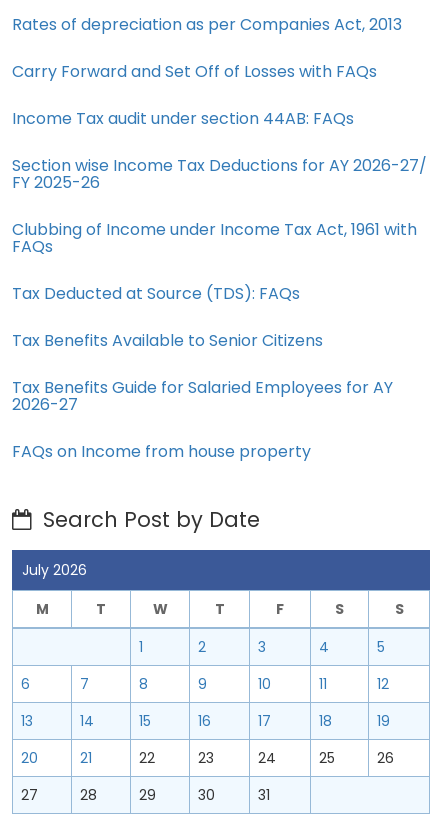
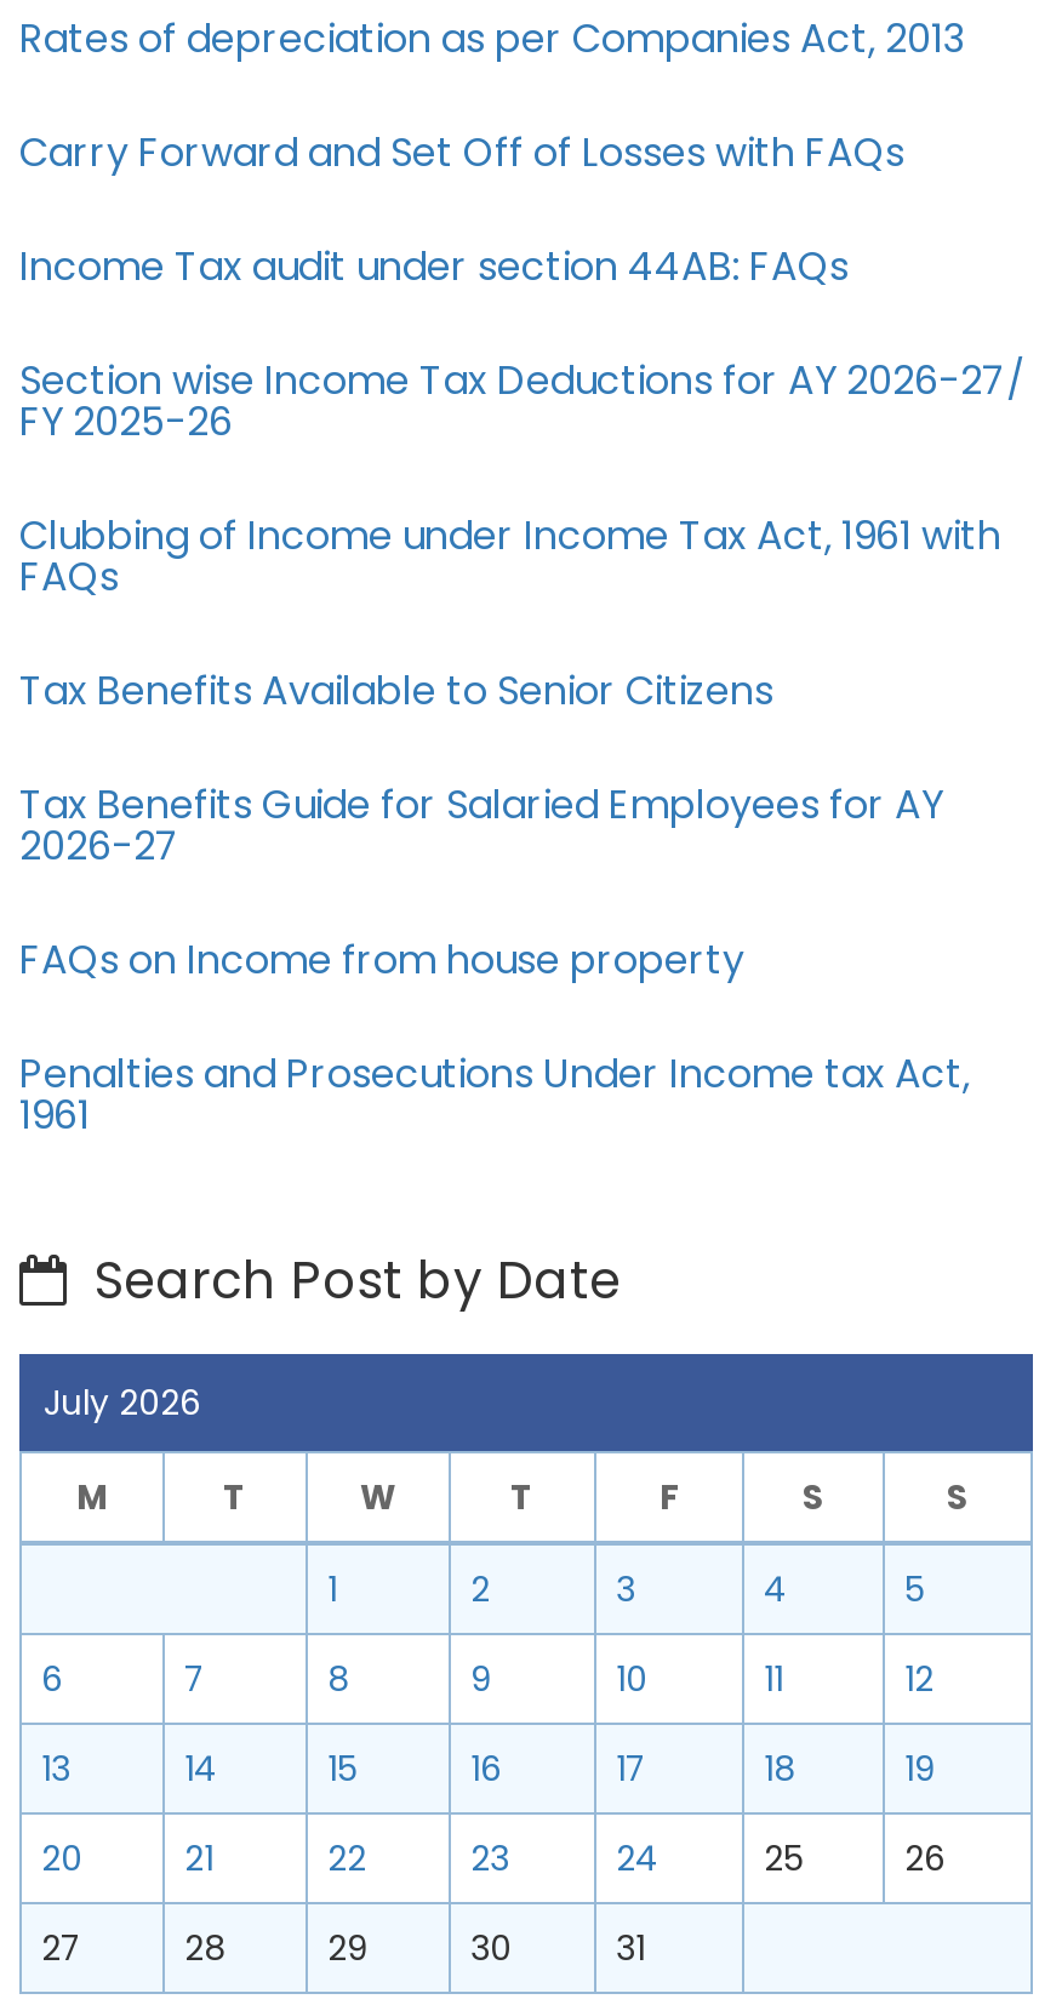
- Tax Deducted at Source (TDS): FAQs

moved up: Tax Benefits Available to Senior Citizens | Tax Benefits Guide for Salaried Employees for AY | 2026-27 | FAQs on Income from house property

+ Penalties and Prosecutions Under Income tax Act,
+ 1961
